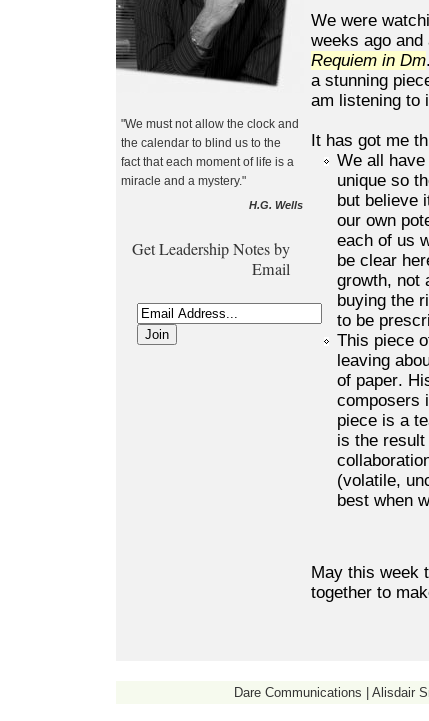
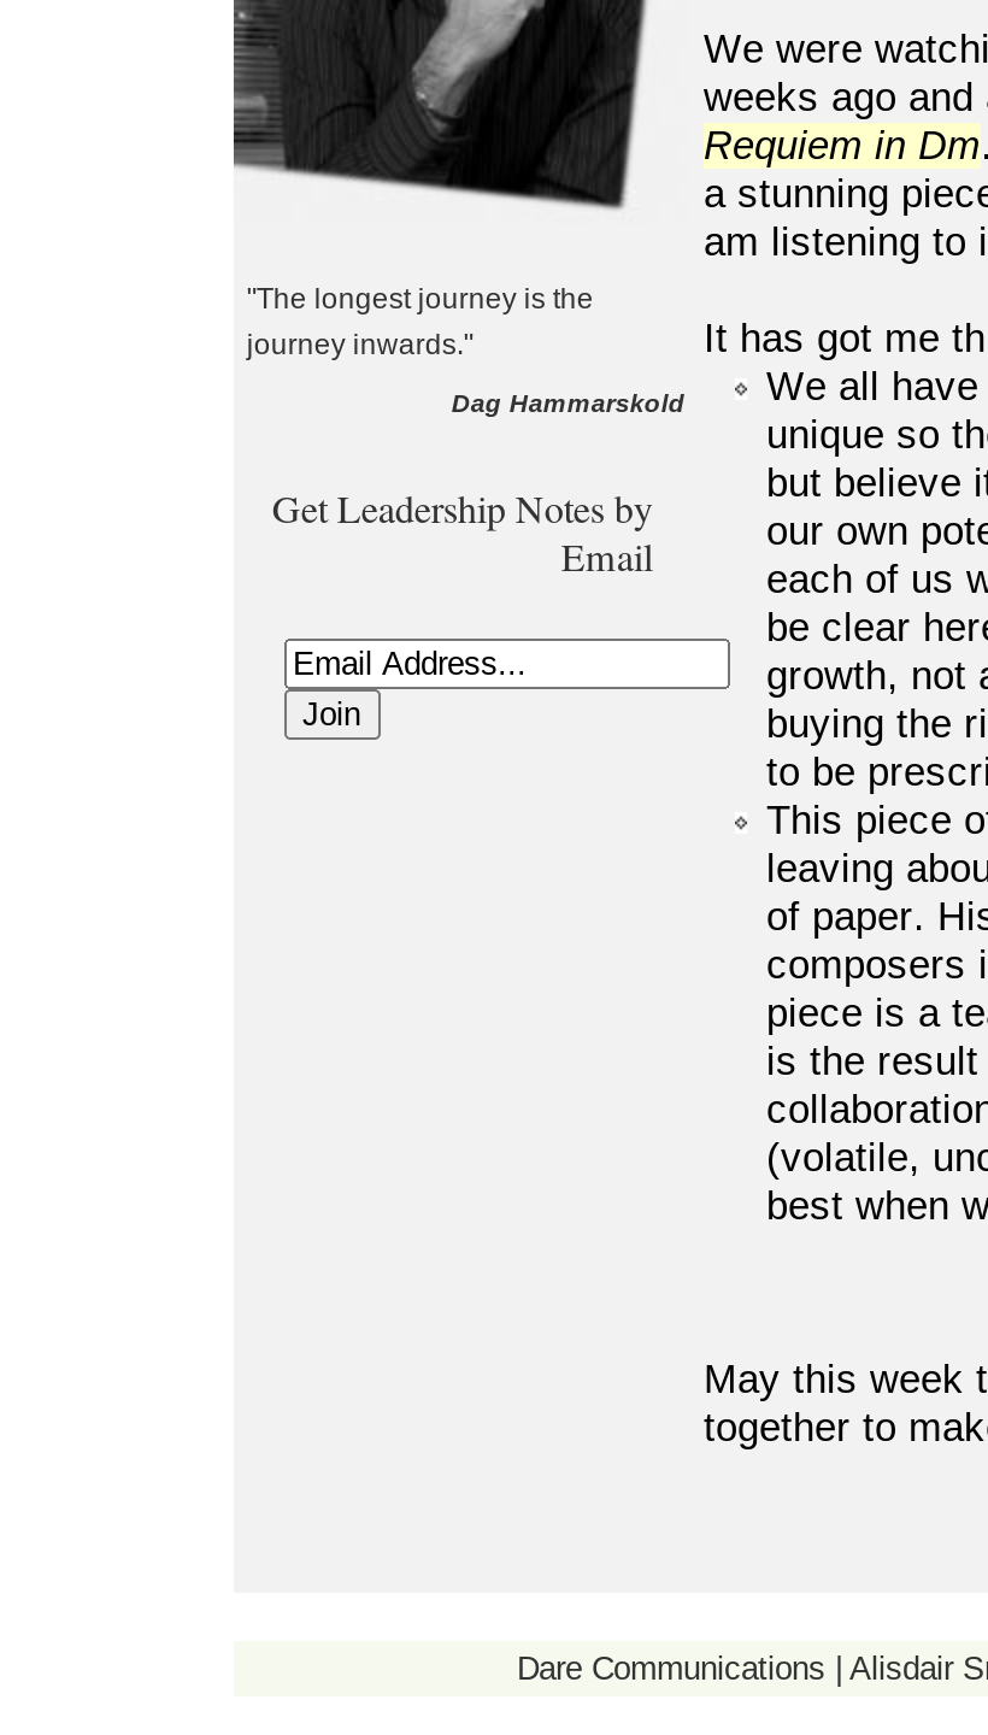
- "We must not allow the clock and
- the calendar to blind us to the
- fact that each moment of life is a
- miracle and a mystery."
+ "The longest journey is the
+ journey inwards."

- H.G. Wells
+ Dag Hammarskold

moved up: Get Leadership Notes by | Email | Join
